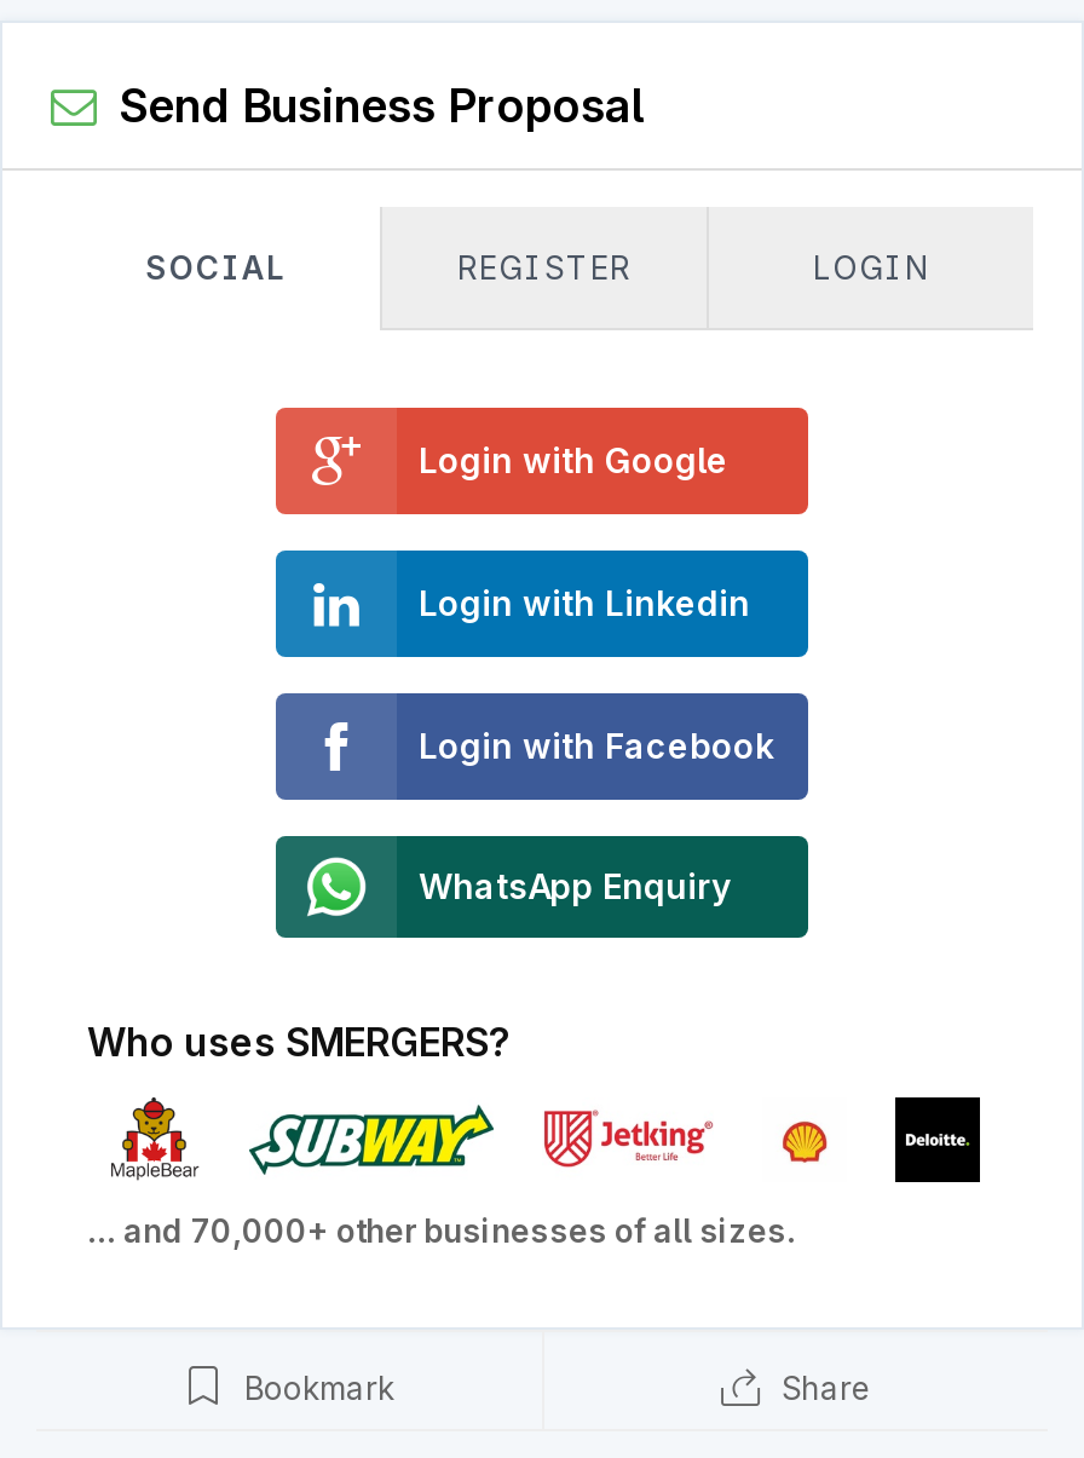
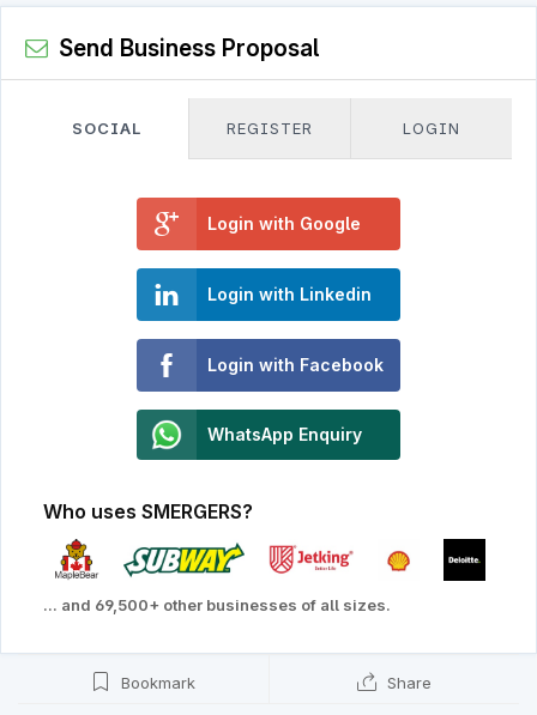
- ... and 70,000+ other businesses of all sizes.
+ ... and 69,500+ other businesses of all sizes.
